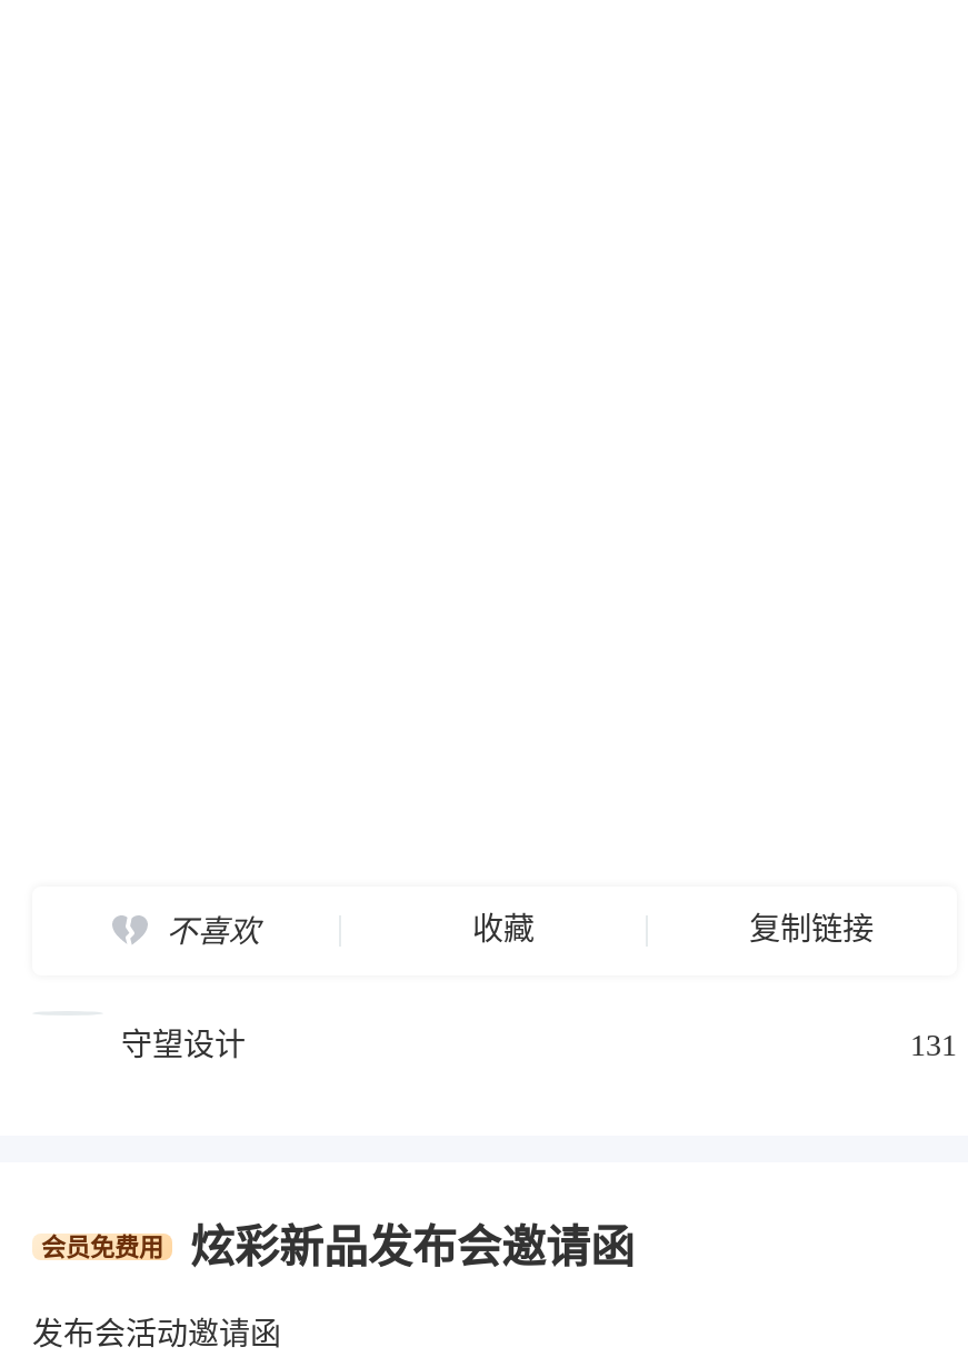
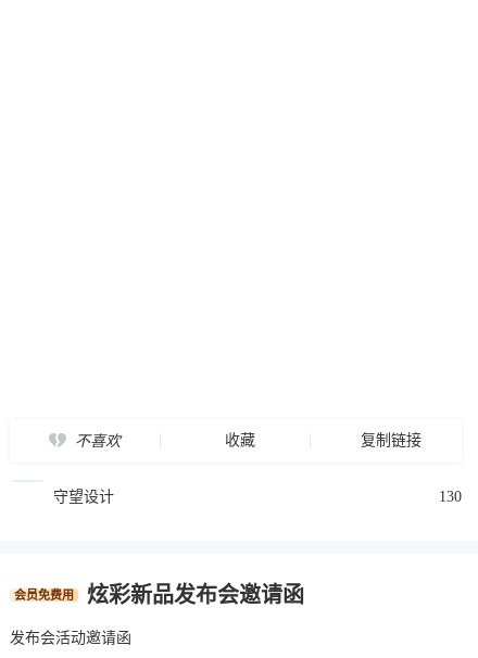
- 131
+ 130
